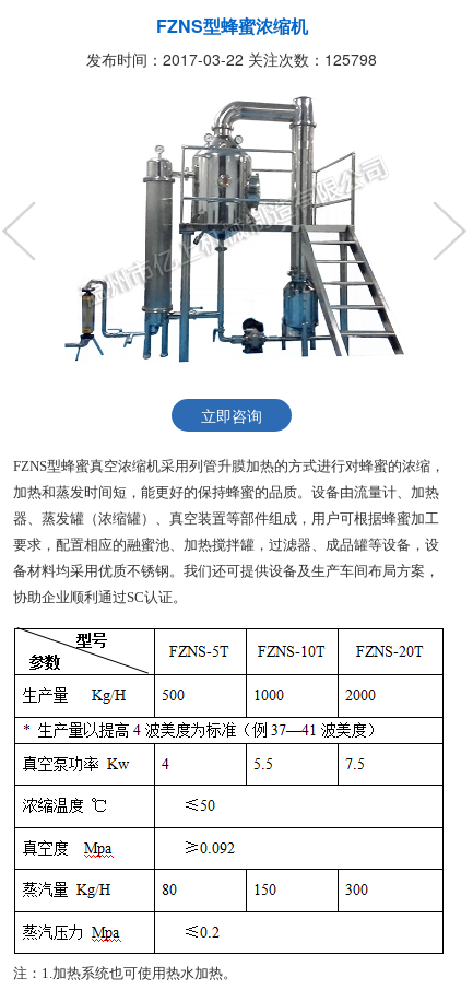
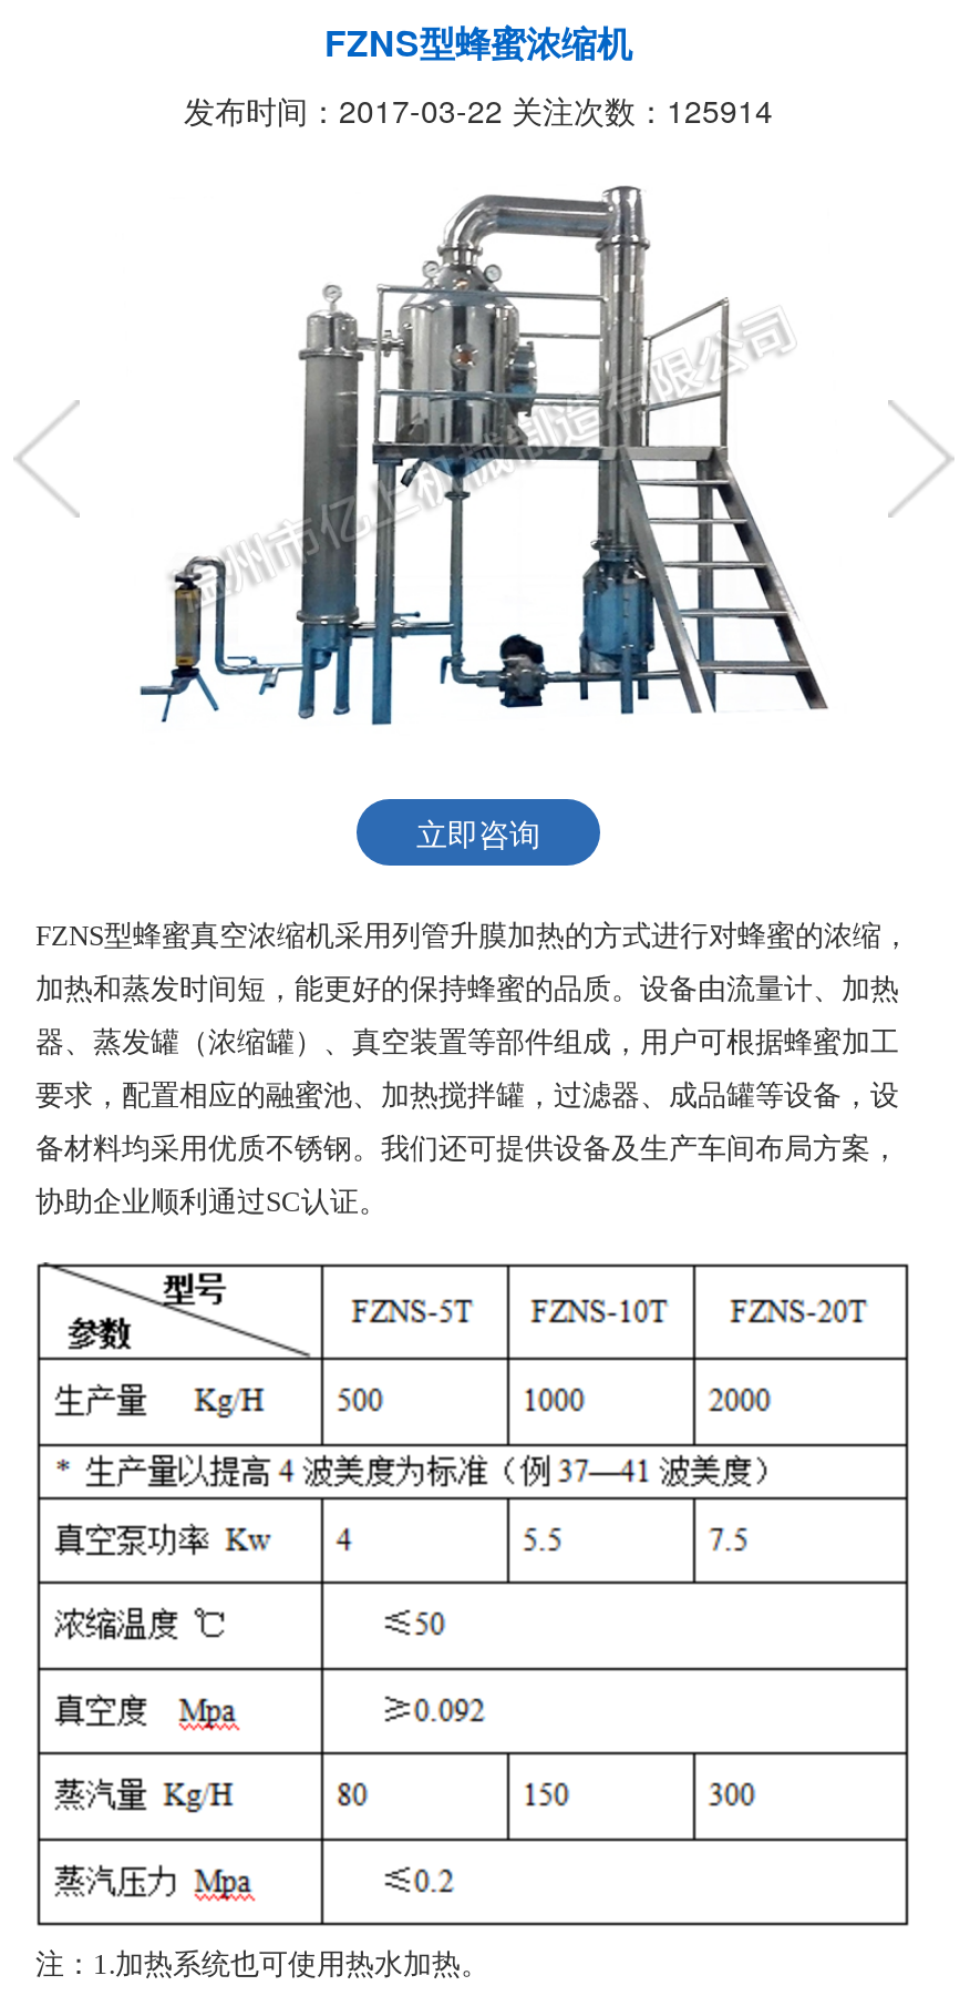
- 发布时间：2017-03-22 关注次数：125798
+ 发布时间：2017-03-22 关注次数：125914
